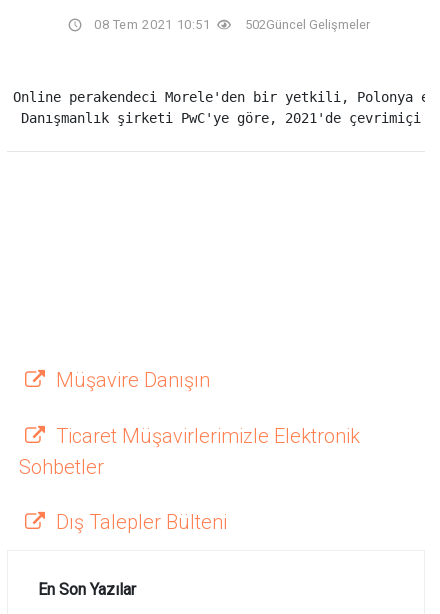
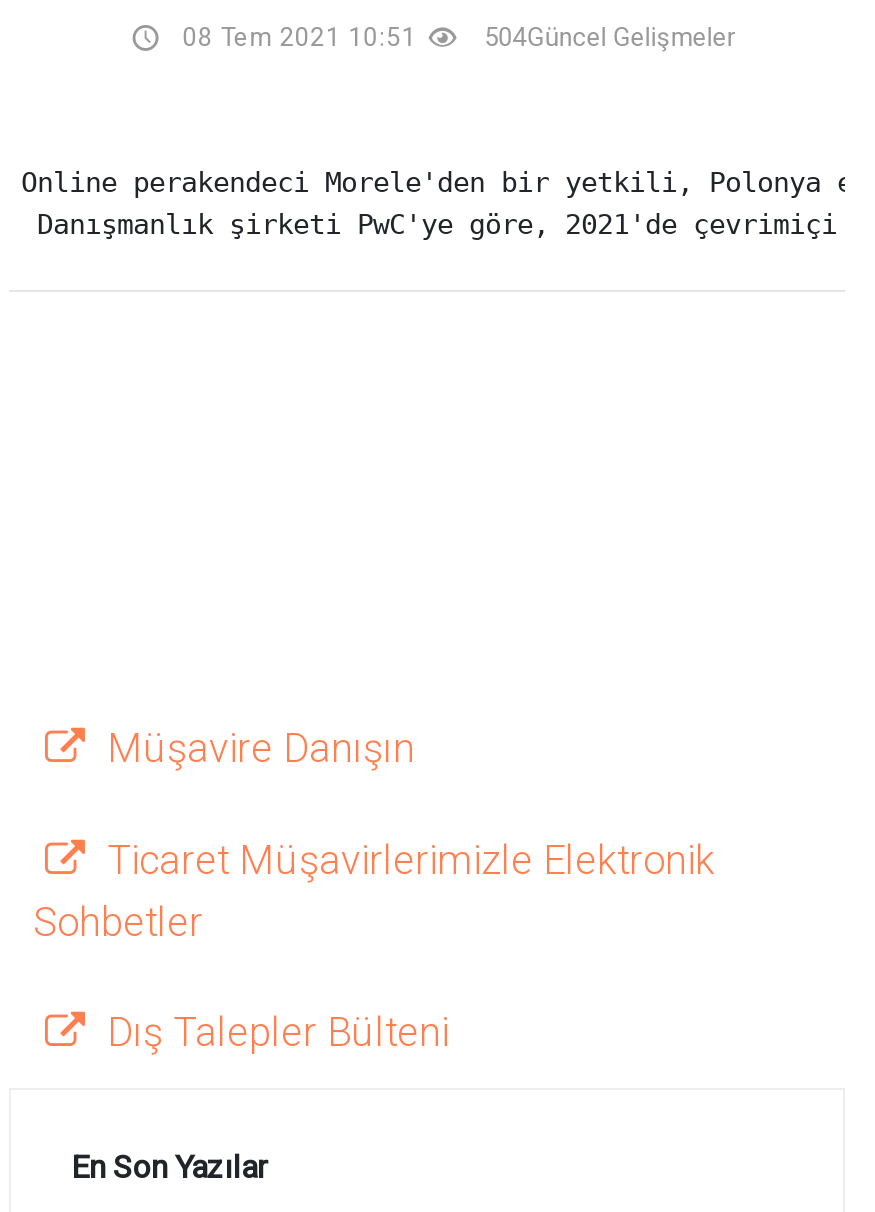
- 502Güncel Gelişmeler
+ 504Güncel Gelişmeler
